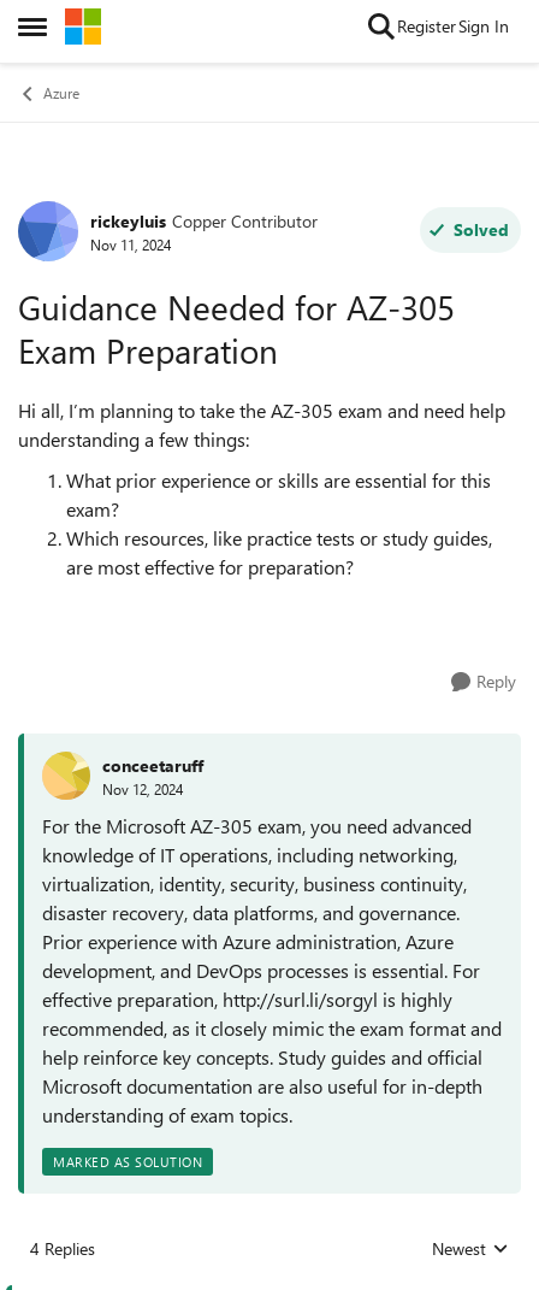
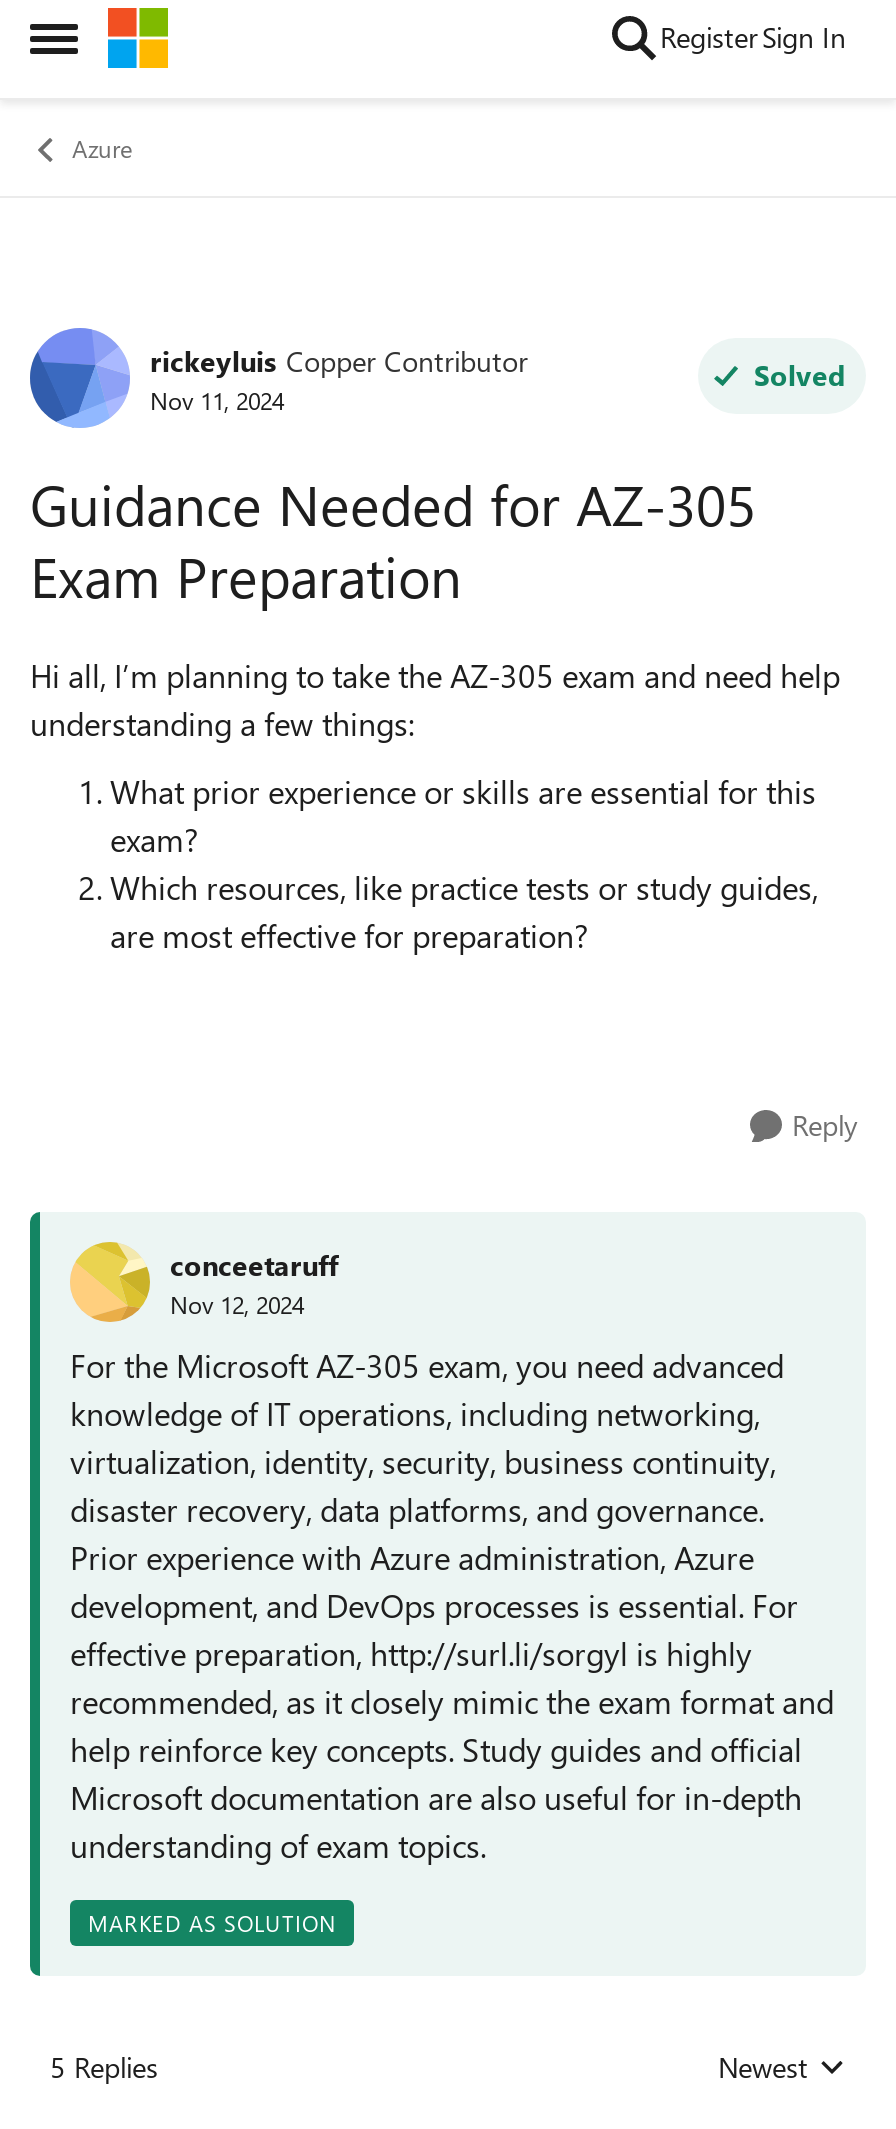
- 4 Replies
+ 5 Replies
